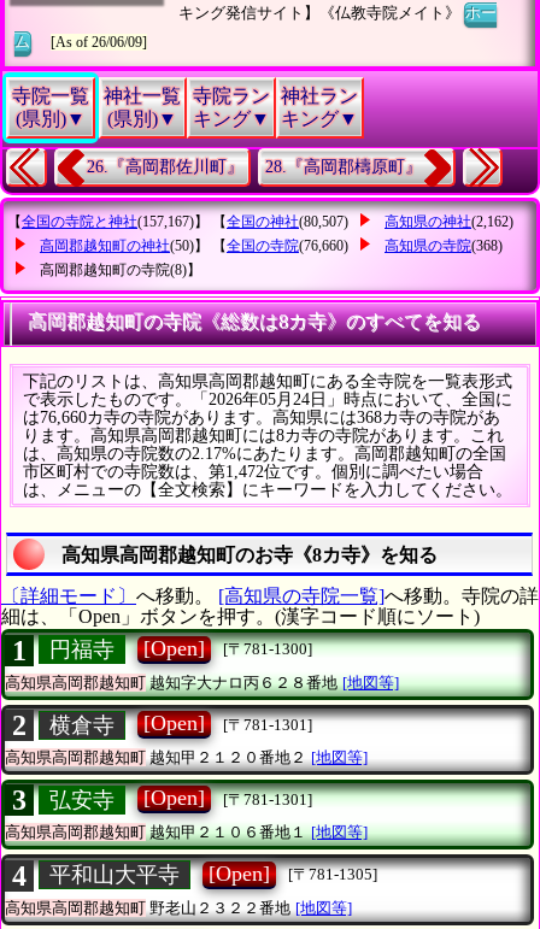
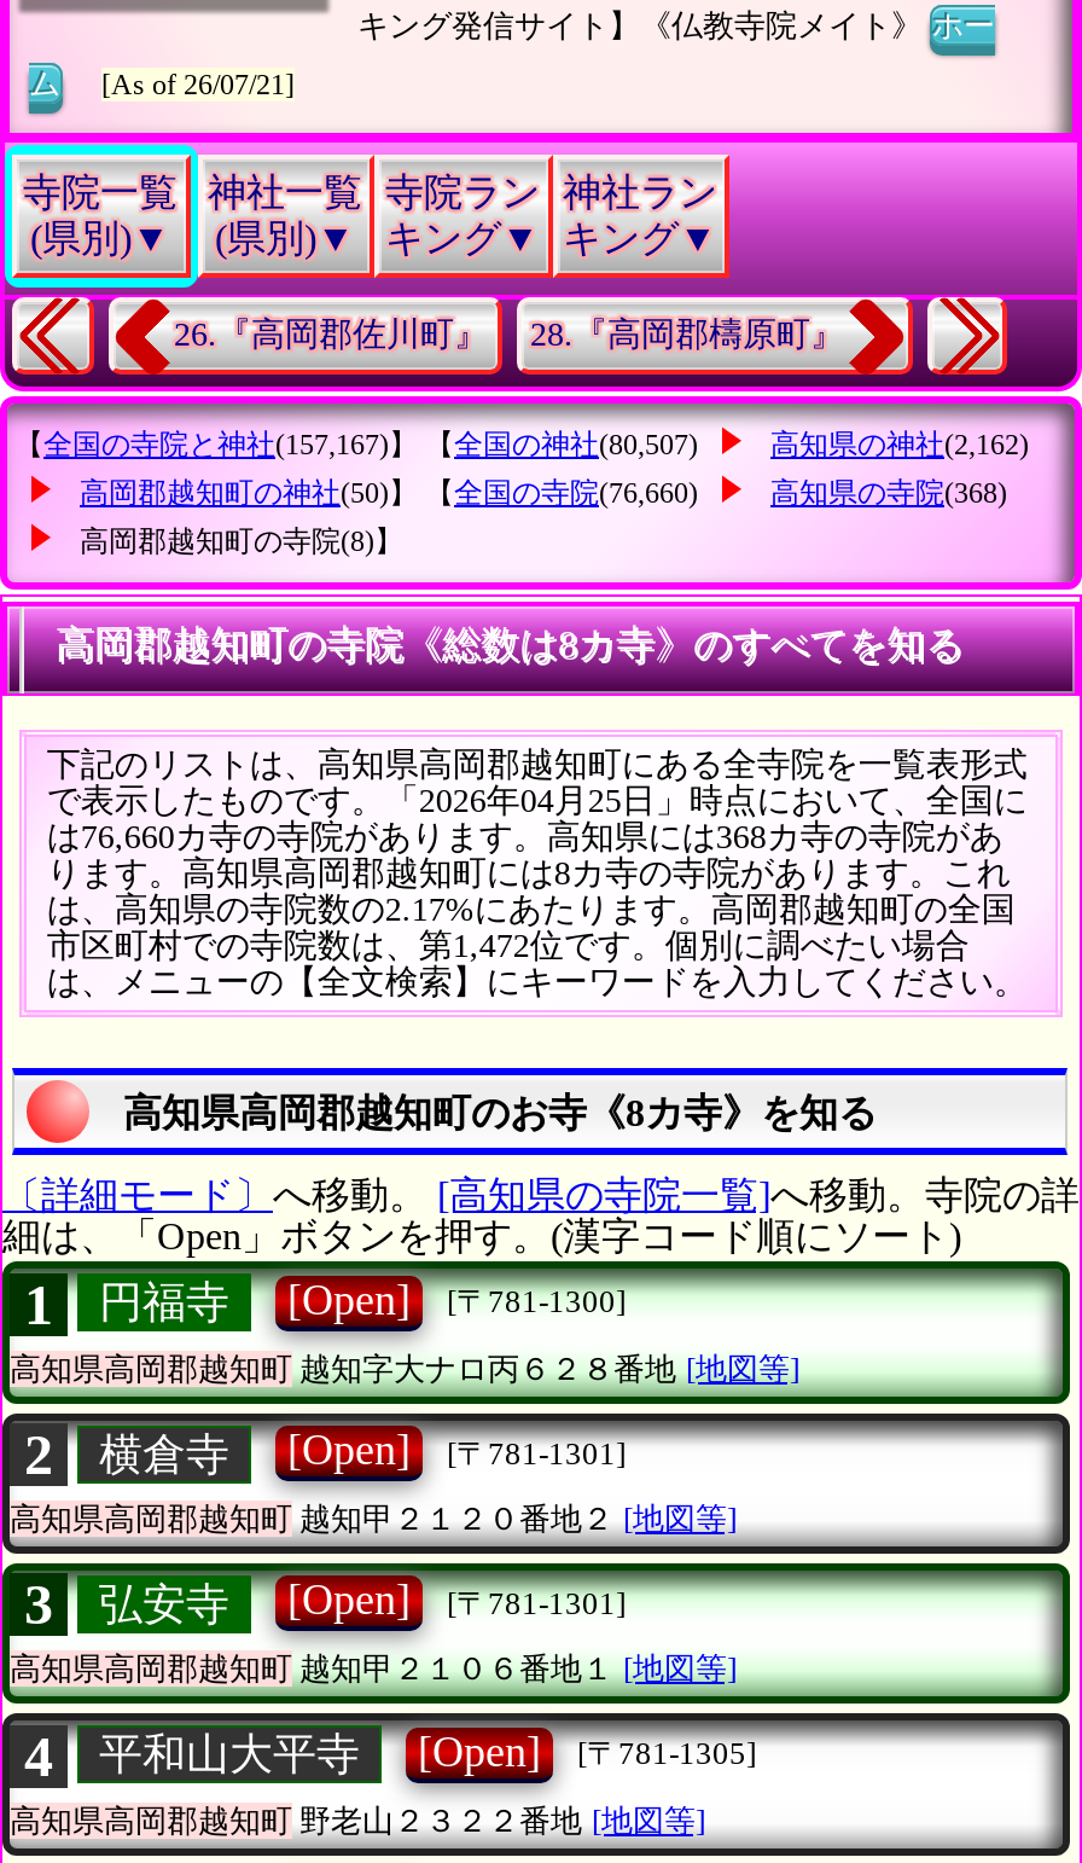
- [As of 26/06/09]
+ [As of 26/07/21]

- で表示したものです。「2026年05月24日」時点において、全国に
+ で表示したものです。「2026年04月25日」時点において、全国に
